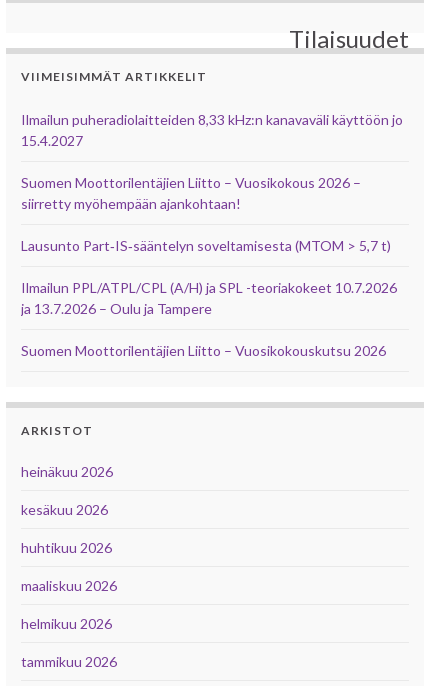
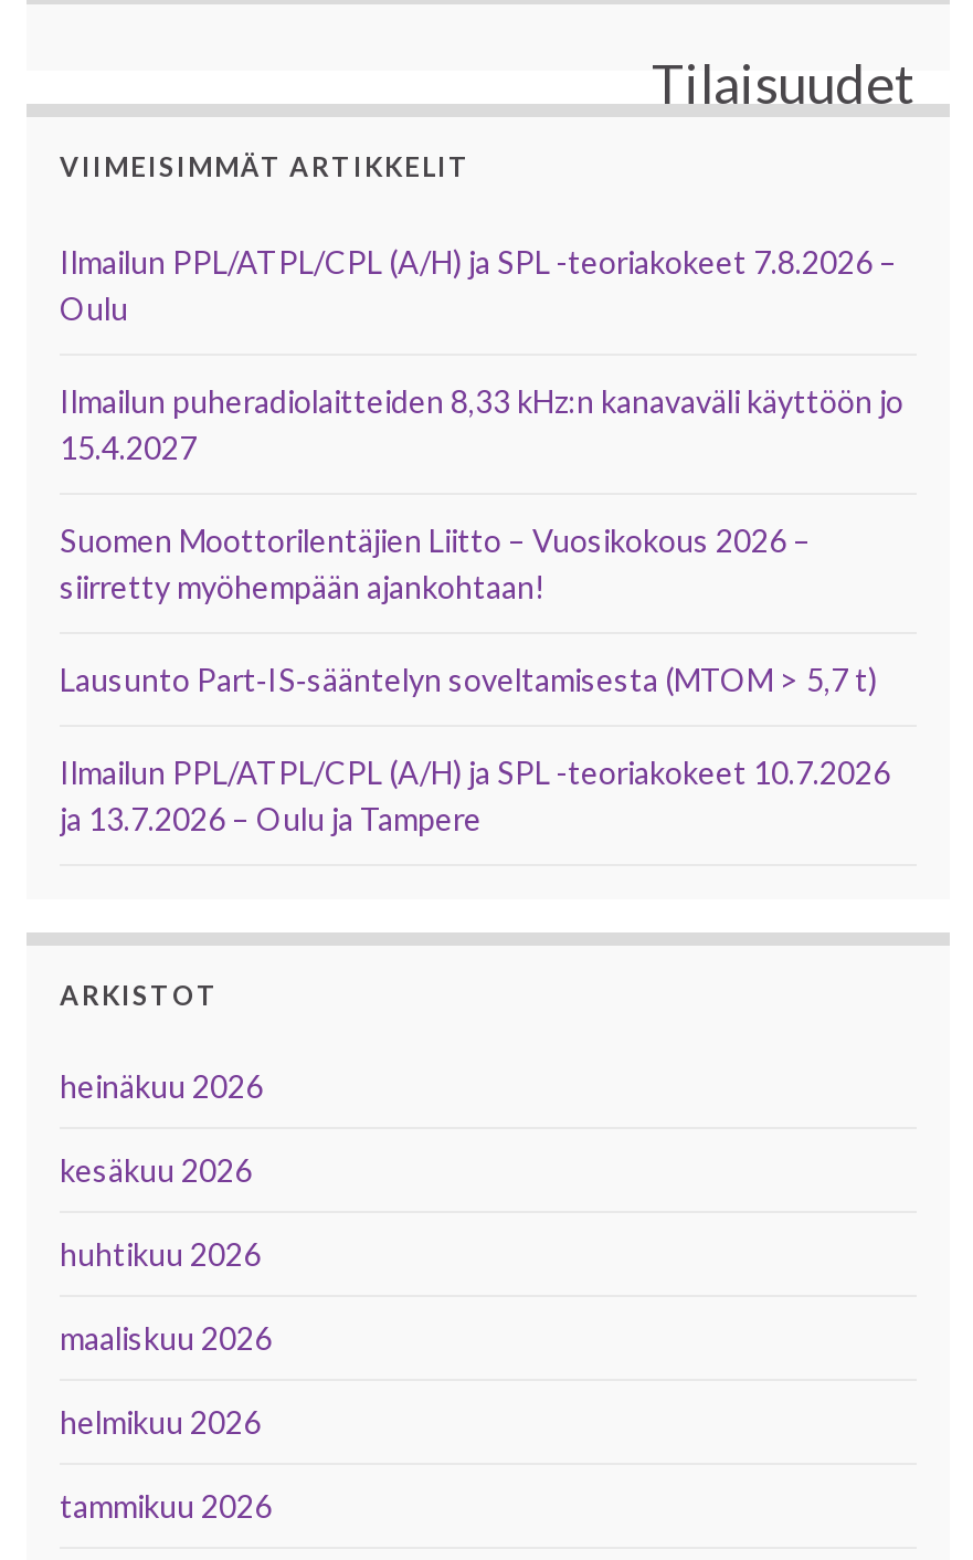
+ Ilmailun PPL/ATPL/CPL (A/H) ja SPL -teoriakokeet 7.8.2026 –
+ Oulu

moved down: Ilmailun puheradiolaitteiden 8,33 kHz:n kanavaväli käyttöön jo | 15.4.2027 | Suomen Moottorilentäjien Liitto – Vuosikokous 2026 – | siirretty myöhempään ajankohtaan! | Lausunto Part‑IS‑sääntelyn soveltamisesta (MTOM > 5,7 t) | Ilmailun PPL/ATPL/CPL (A/H) ja SPL -teoriakokeet 10.7.2026 | ja 13.7.2026 – Oulu ja Tampere

- Suomen Moottorilentäjien Liitto – Vuosikokouskutsu 2026
